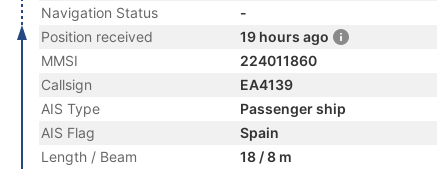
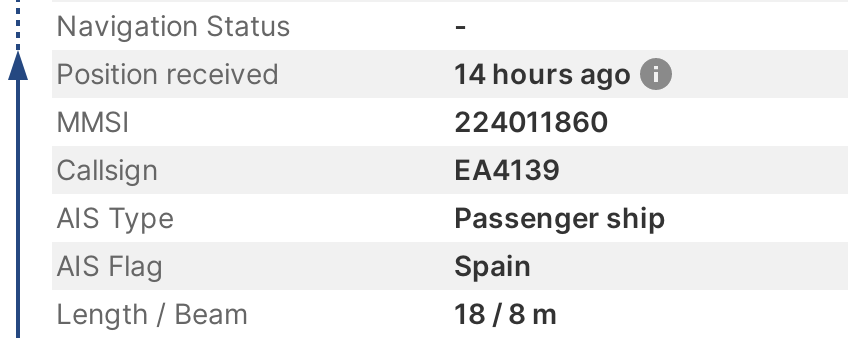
- 19 hours ago
+ 14 hours ago
